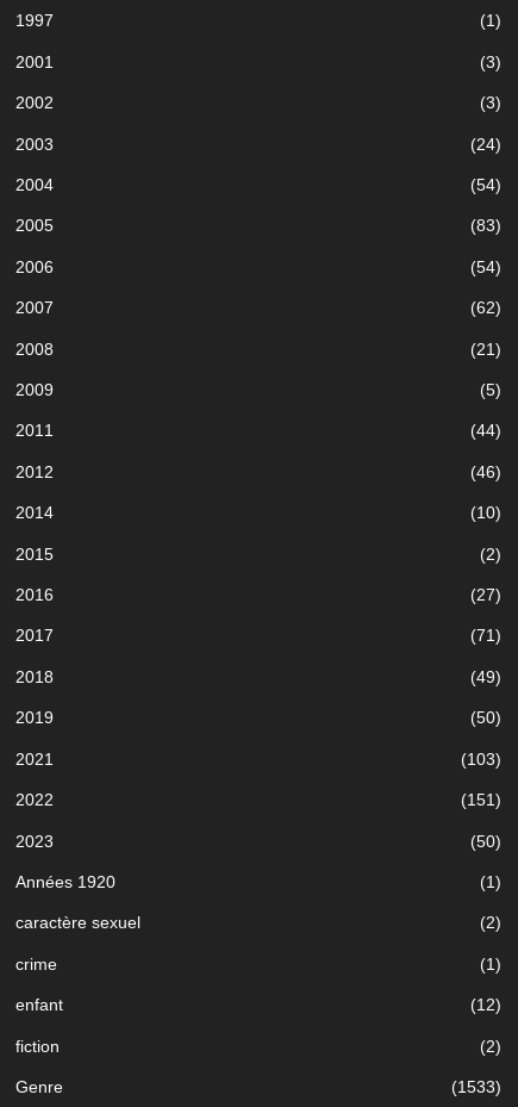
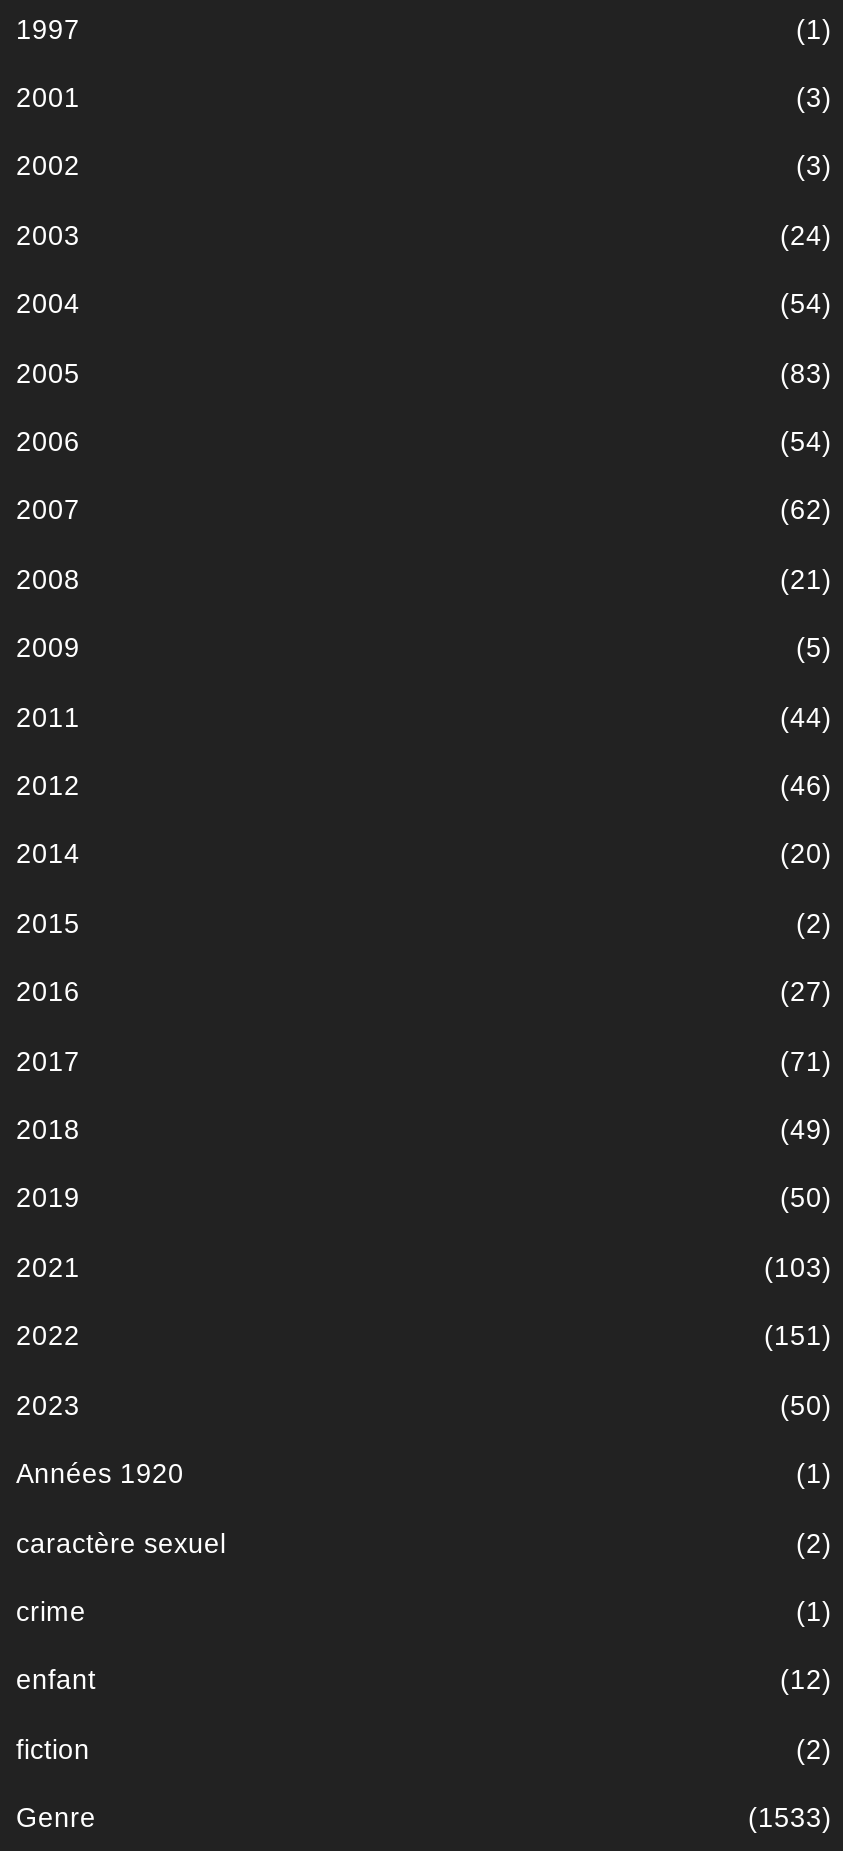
- (10)
+ (20)
